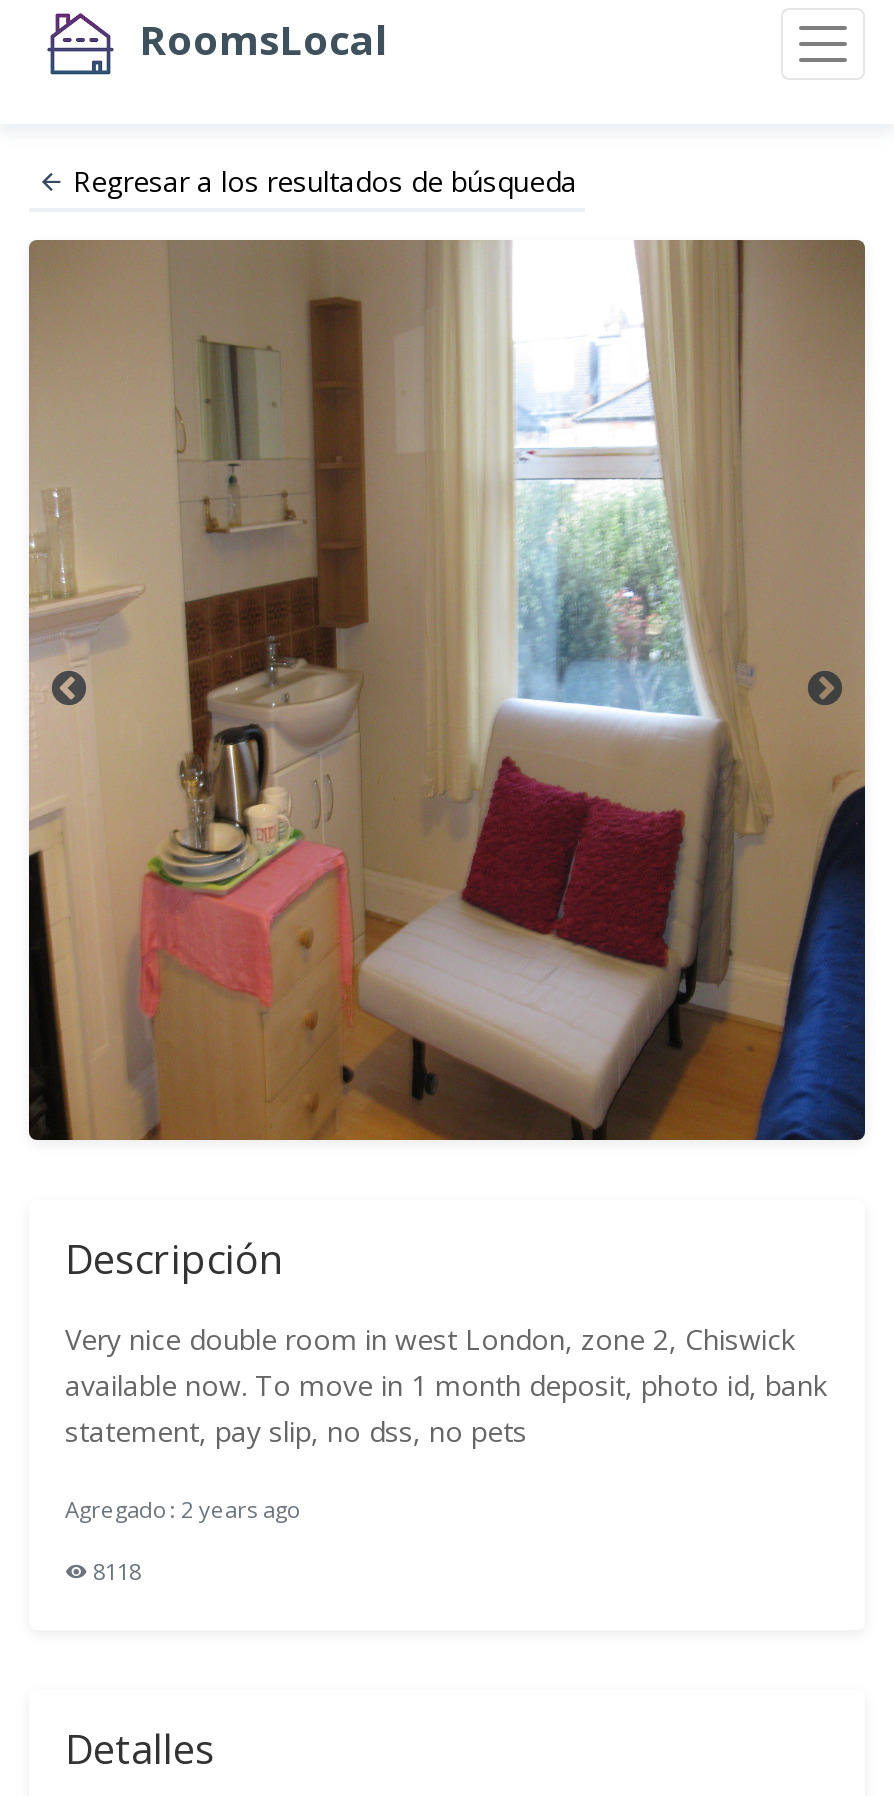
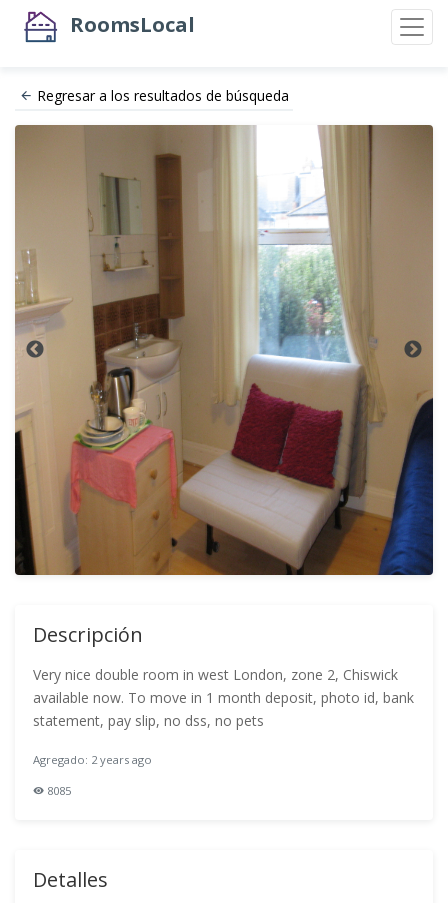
- 8118
+ 8085
